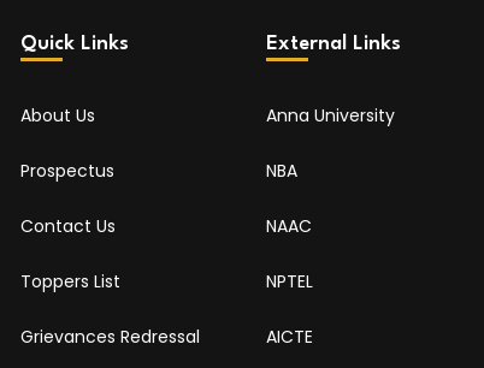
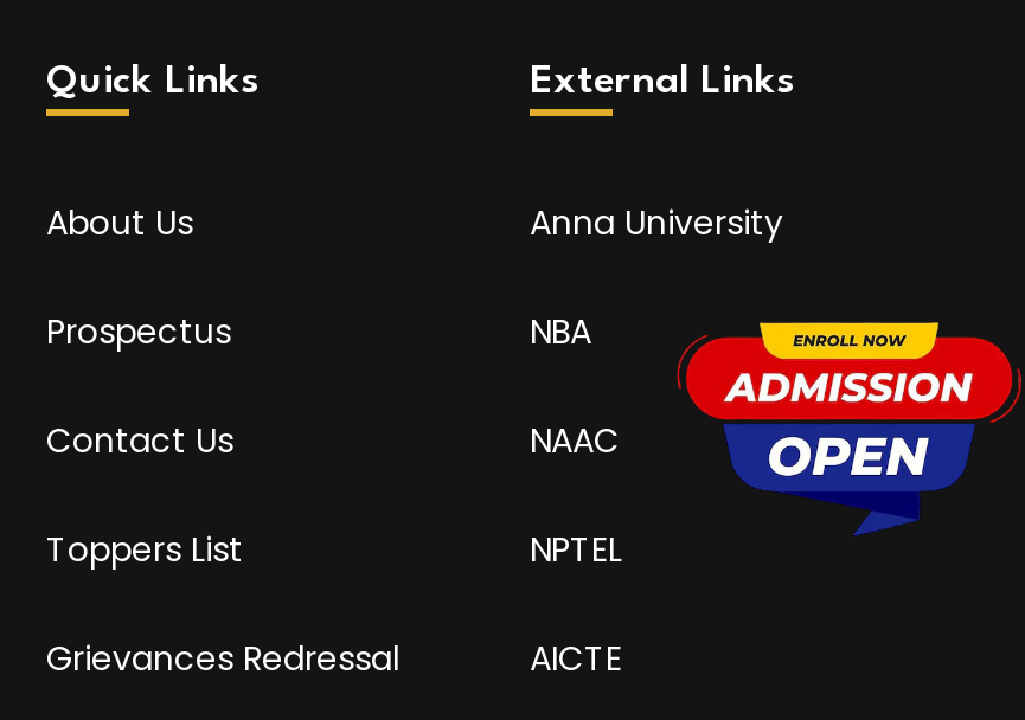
+ [image]
